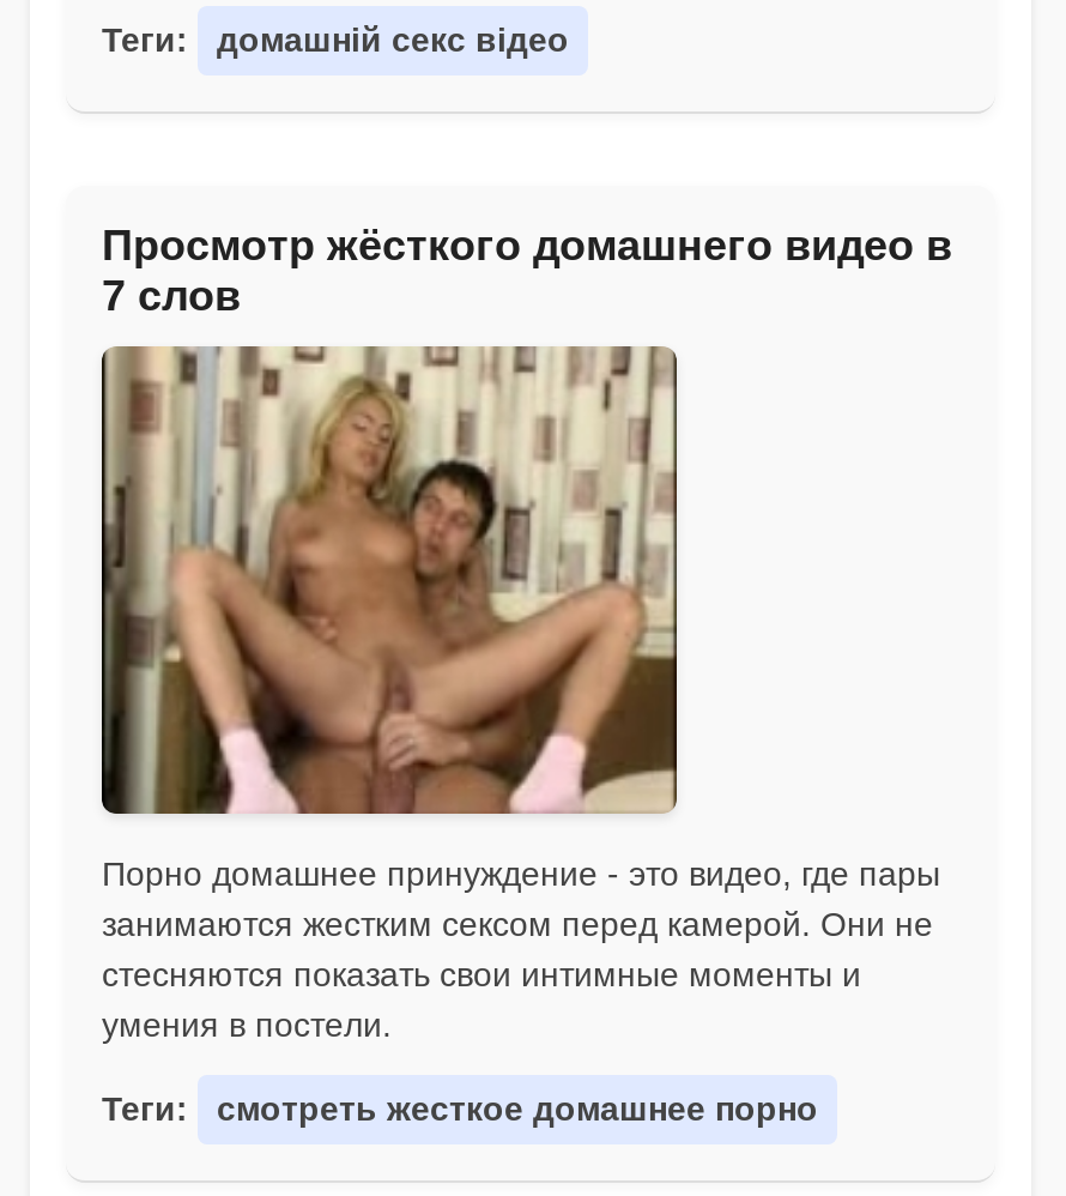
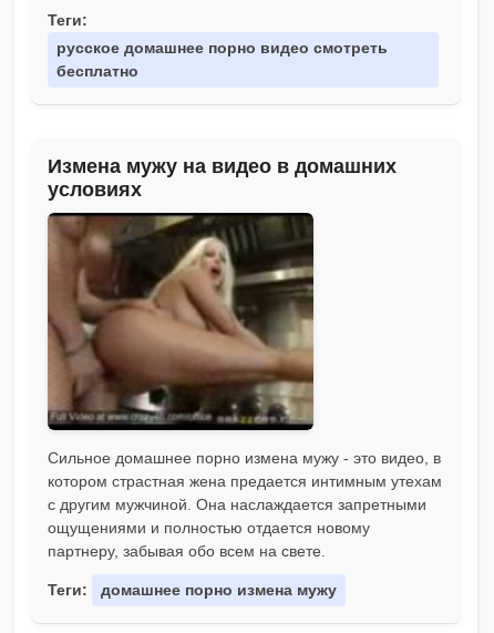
- домашній секс відео
+ русское домашнее порно видео смотреть
+ бесплатно

- Просмотр жёсткого домашнего видео в
- 7 слов
+ Измена мужу на видео в домашних
+ условиях

- [image]
+ [image]

- Порно домашнее принуждение - это видео, где пары
- занимаются жестким сексом перед камерой. Они не
- стесняются показать свои интимные моменты и
- умения в постели.
+ Сильное домашнее порно измена мужу - это видео, в
+ котором страстная жена предается интимным утехам
+ с другим мужчиной. Она наслаждается запретными
+ ощущениями и полностью отдается новому
+ партнеру, забывая обо всем на свете.

- смотреть жесткое домашнее порно
+ домашнее порно измена мужу
